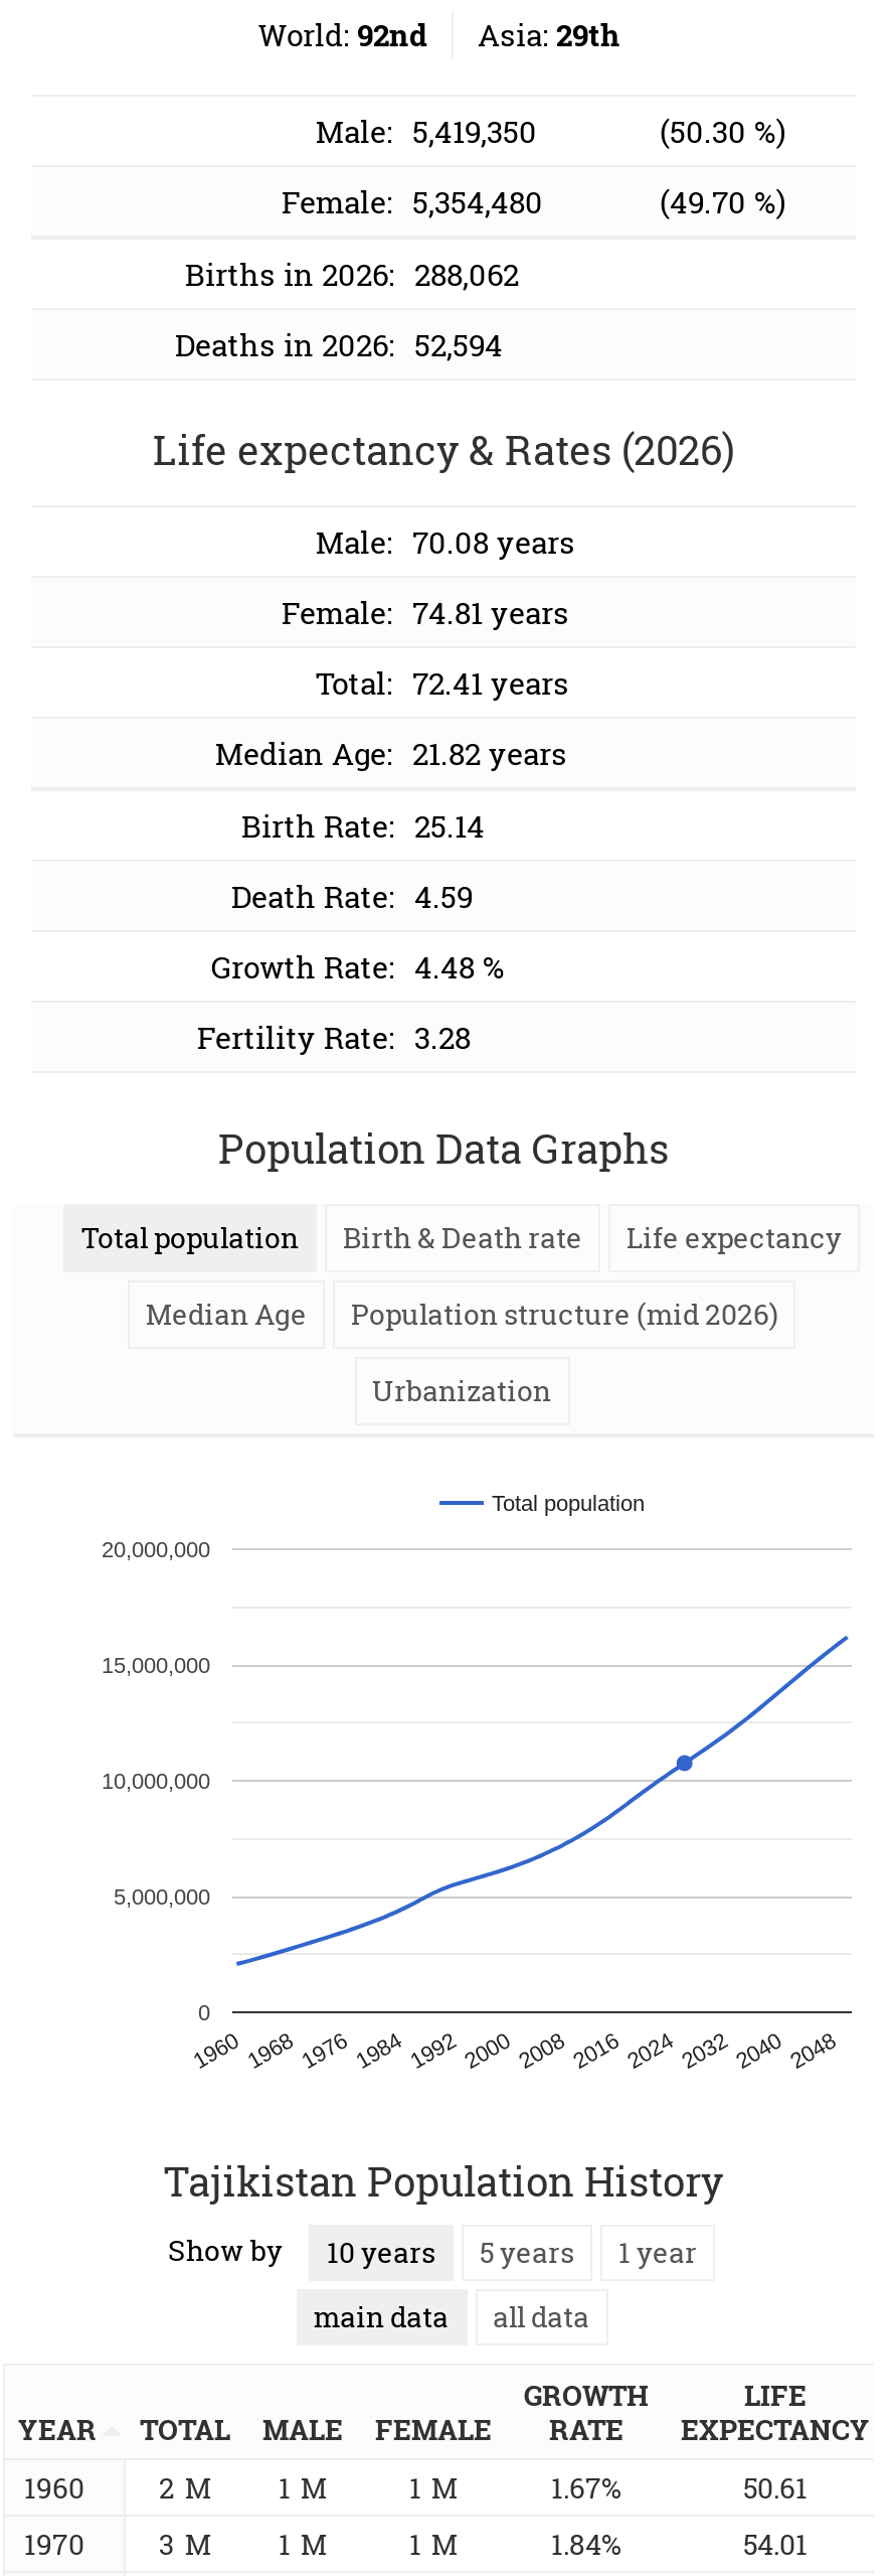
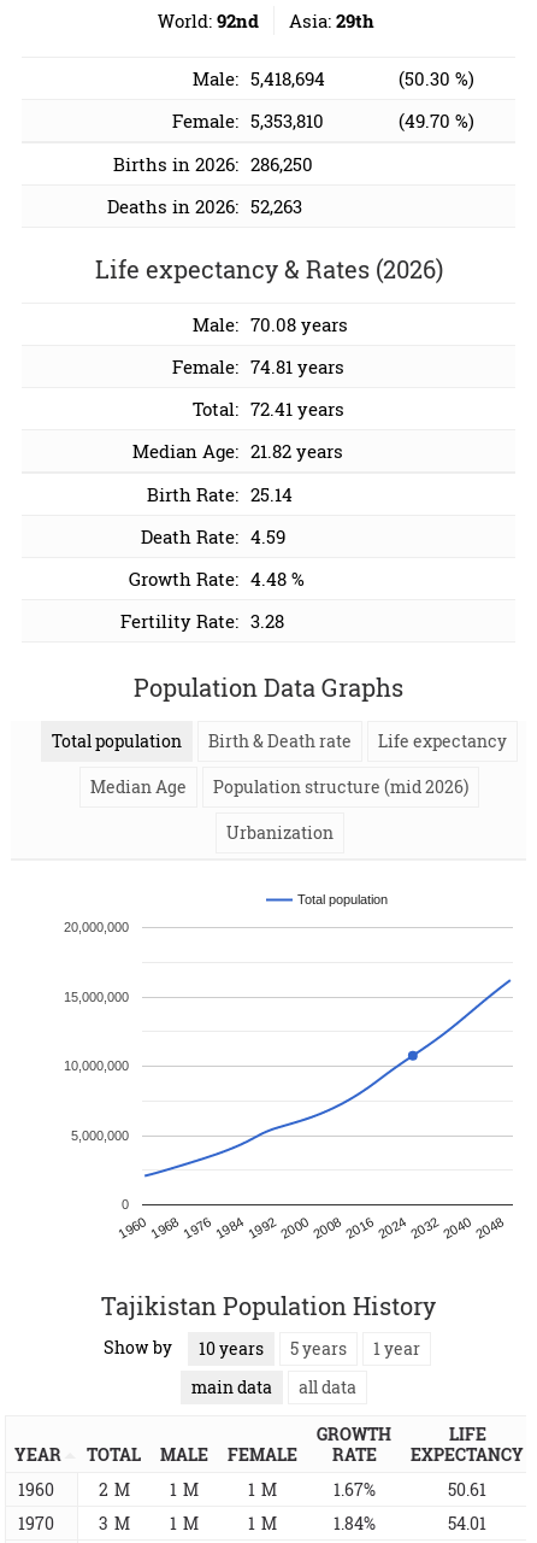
- Male: 5,419,350
+ Male: 5,418,694

- Female: 5,354,480
+ Female: 5,353,810

- Births in 2026: 288,062
+ Births in 2026: 286,250

- Deaths in 2026: 52,594
+ Deaths in 2026: 52,263
